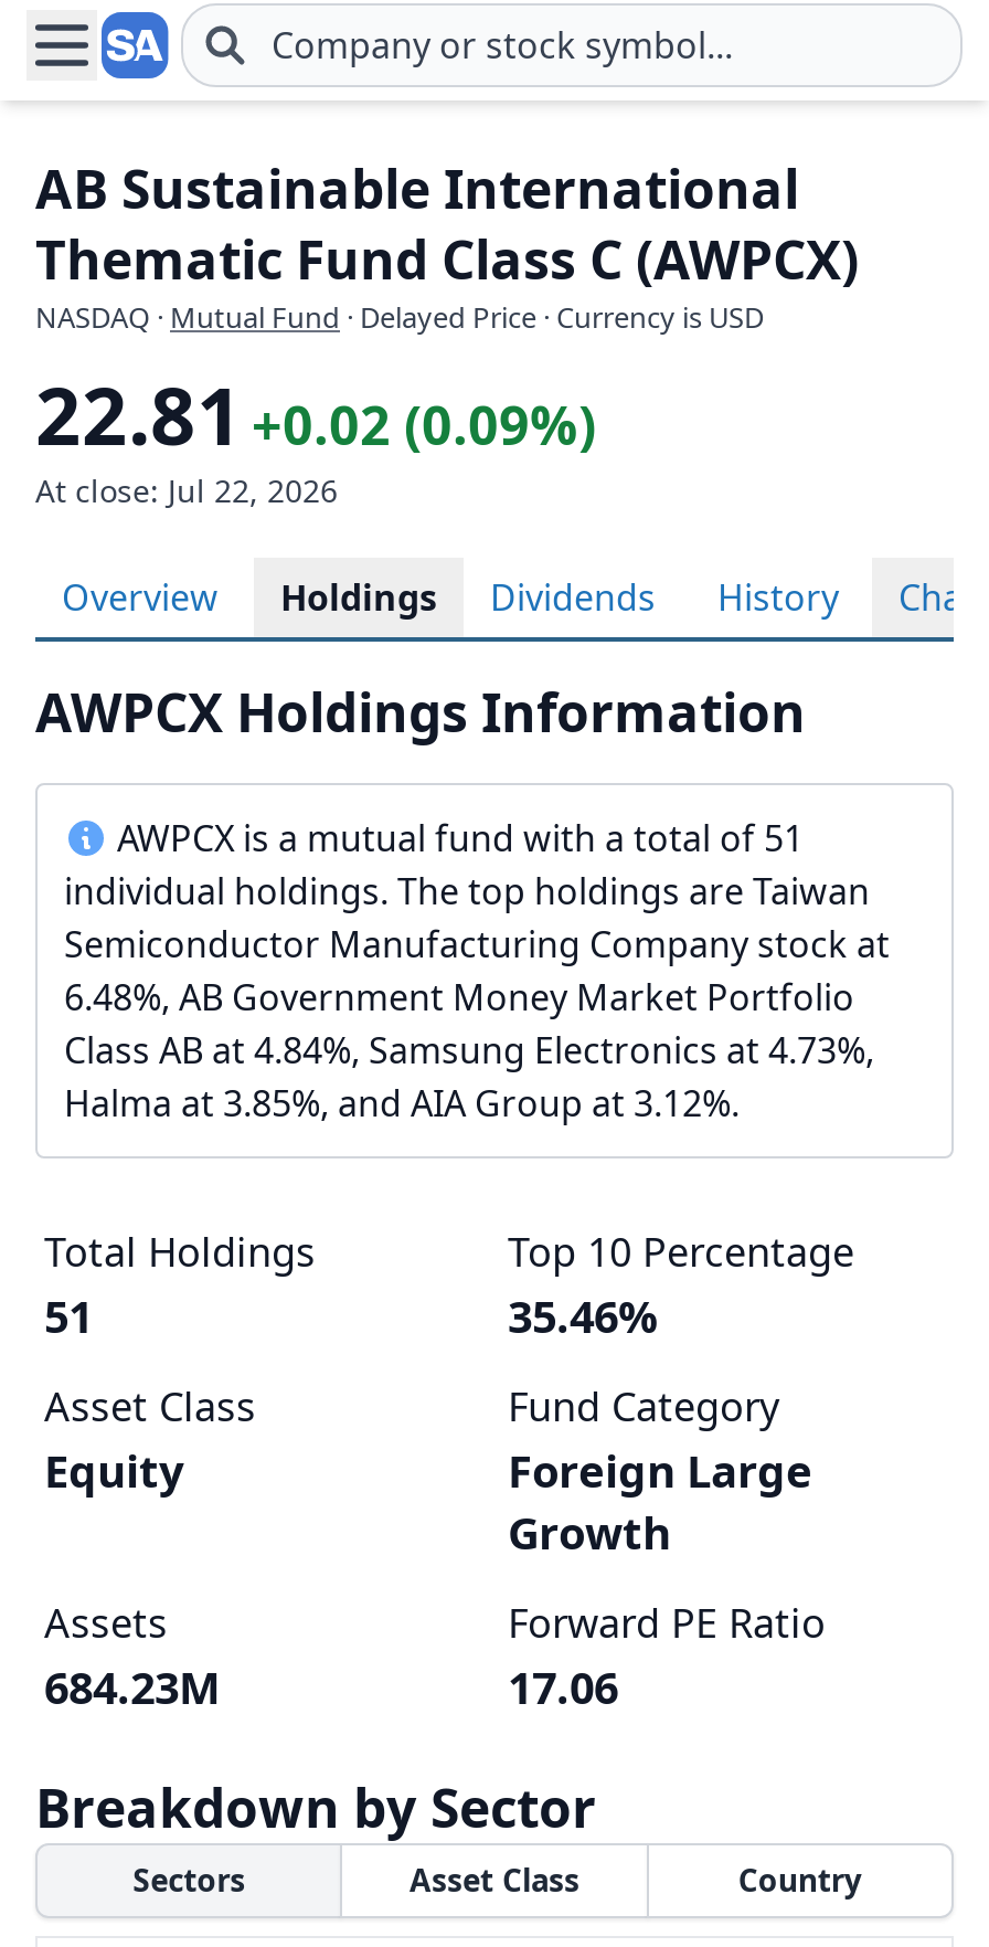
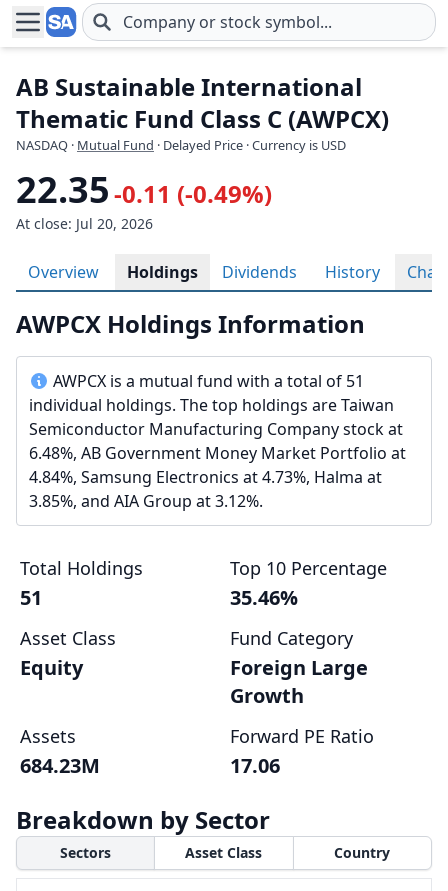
- 22.81 +0.02 (0.09%)
+ 22.35 -0.11 (-0.49%)

- At close: Jul 22, 2026
+ At close: Jul 20, 2026

- 6.48%, AB Government Money Market Portfolio
- Class AB at 4.84%, Samsung Electronics at 4.73%,
- Halma at 3.85%, and AIA Group at 3.12%.
+ 6.48%, AB Government Money Market Portfolio at
+ 4.84%, Samsung Electronics at 4.73%, Halma at
+ 3.85%, and AIA Group at 3.12%.
